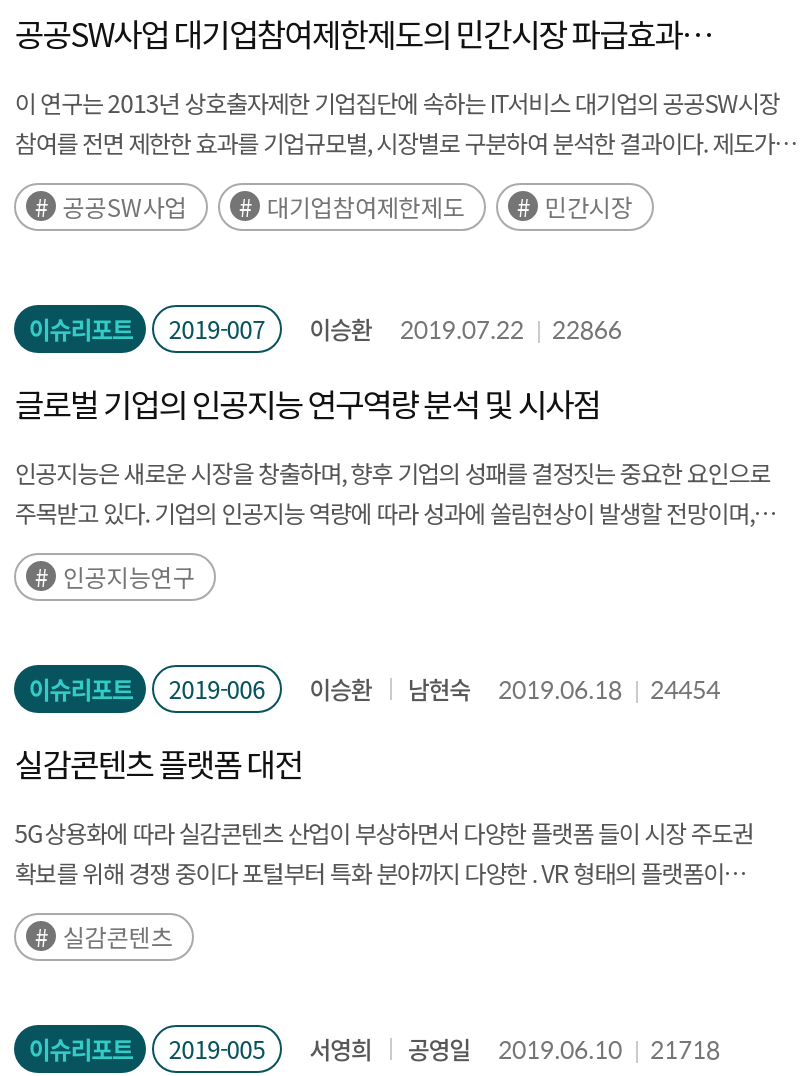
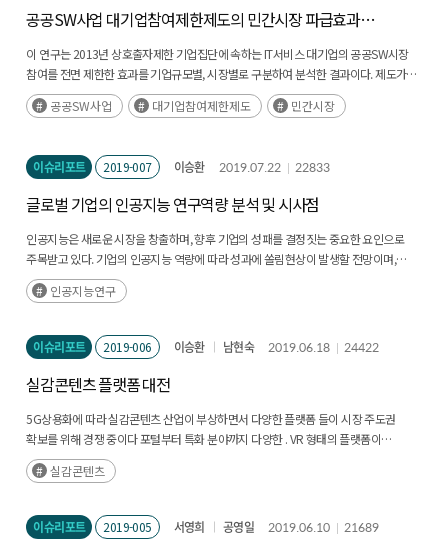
- 이슈리포트 2019-007 이승환 2019.07.22 22866
+ 이슈리포트 2019-007 이승환 2019.07.22 22833

- 이슈리포트 2019-006 이승환 남현숙 2019.06.18 24454
+ 이슈리포트 2019-006 이승환 남현숙 2019.06.18 24422

- 이슈리포트 2019-005 서영희 공영일 2019.06.10 21718
+ 이슈리포트 2019-005 서영희 공영일 2019.06.10 21689
